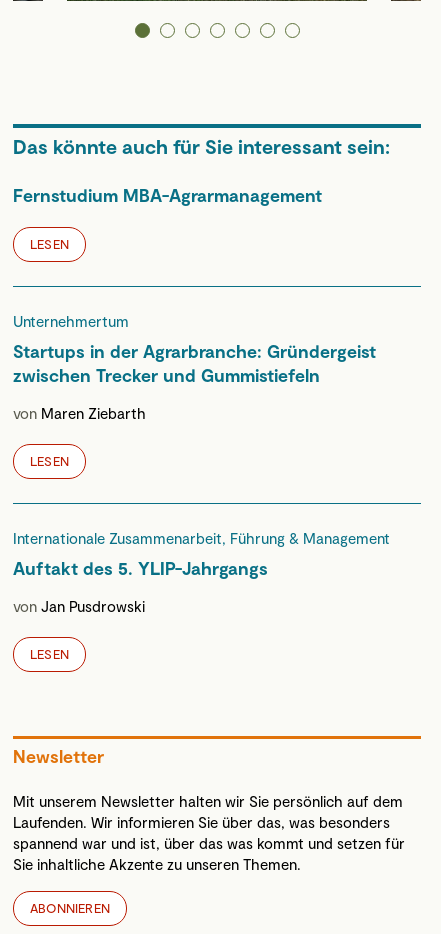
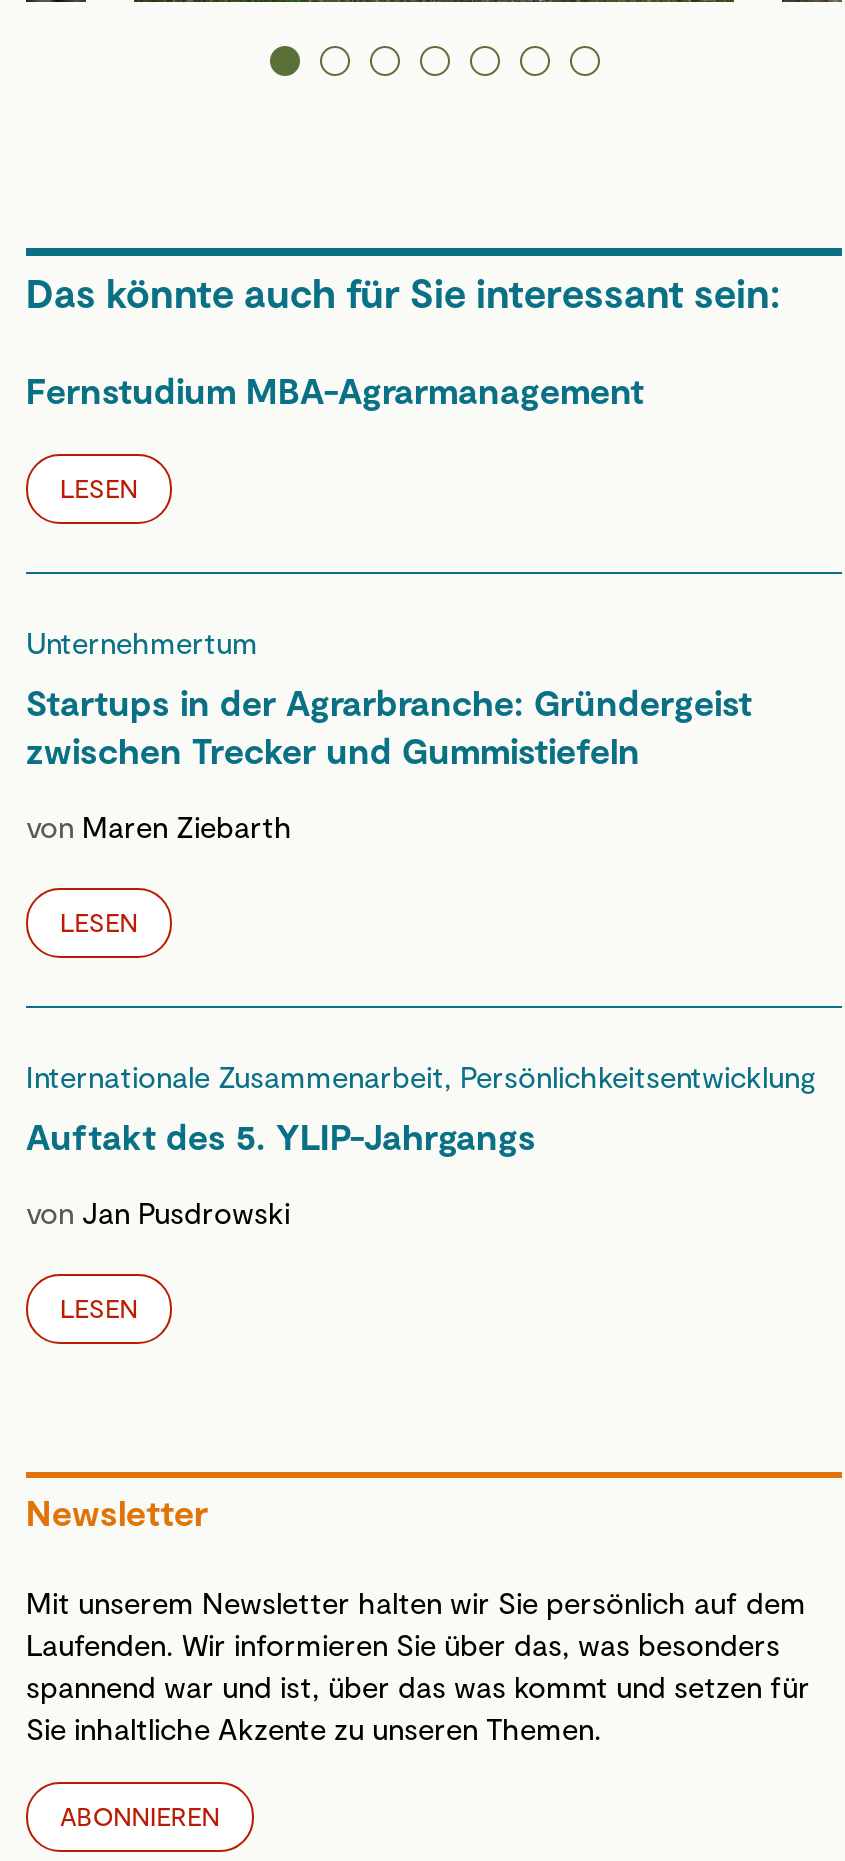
- Internationale Zusammenarbeit, Führung & Management
+ Internationale Zusammenarbeit, Persönlichkeitsentwicklung
